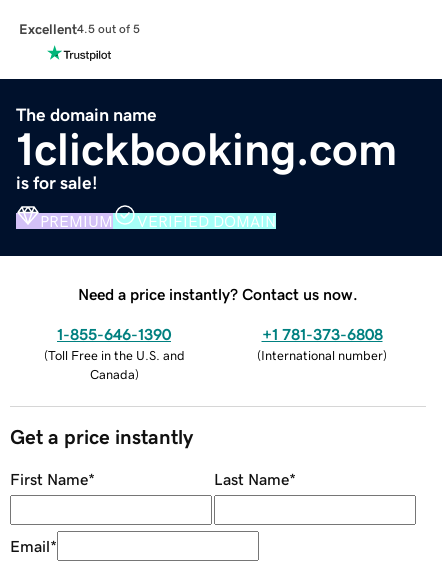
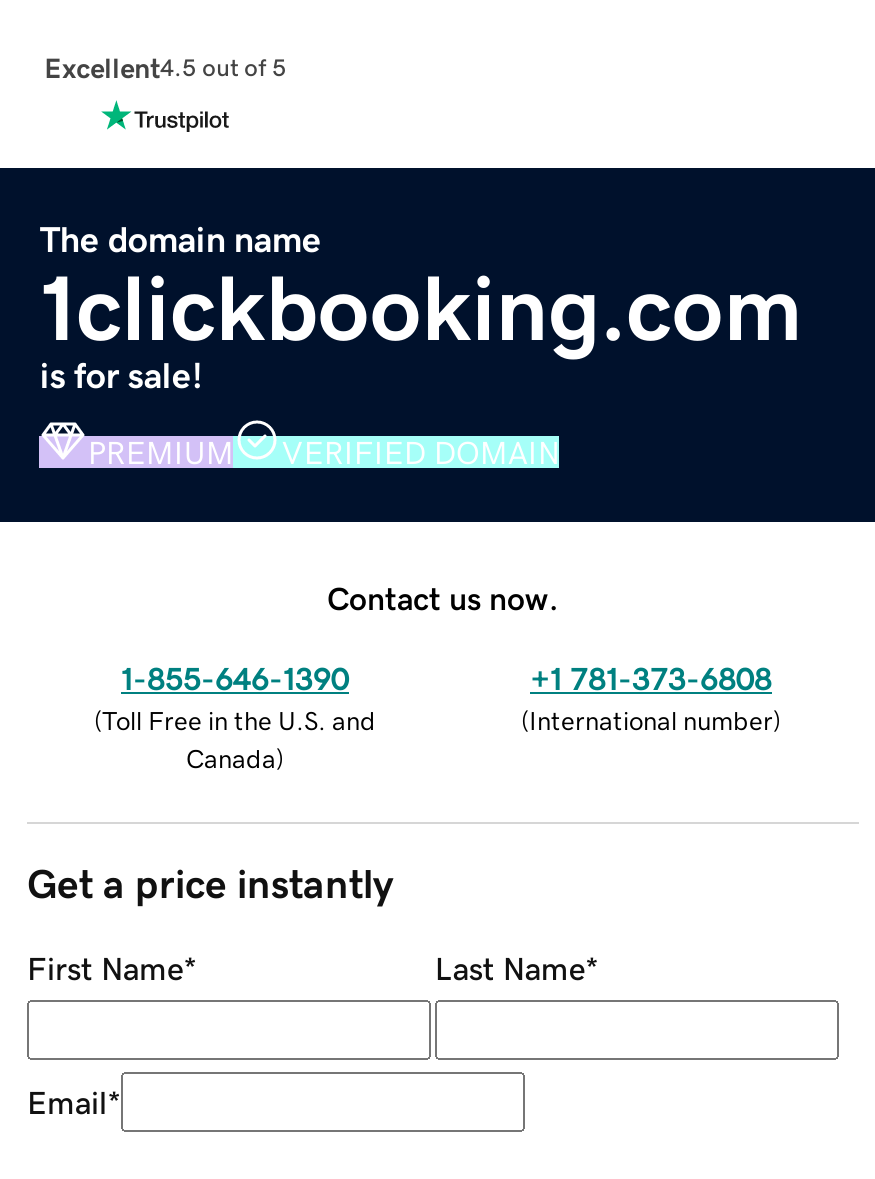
- Need a price instantly? Contact us now.
+ Contact us now.
